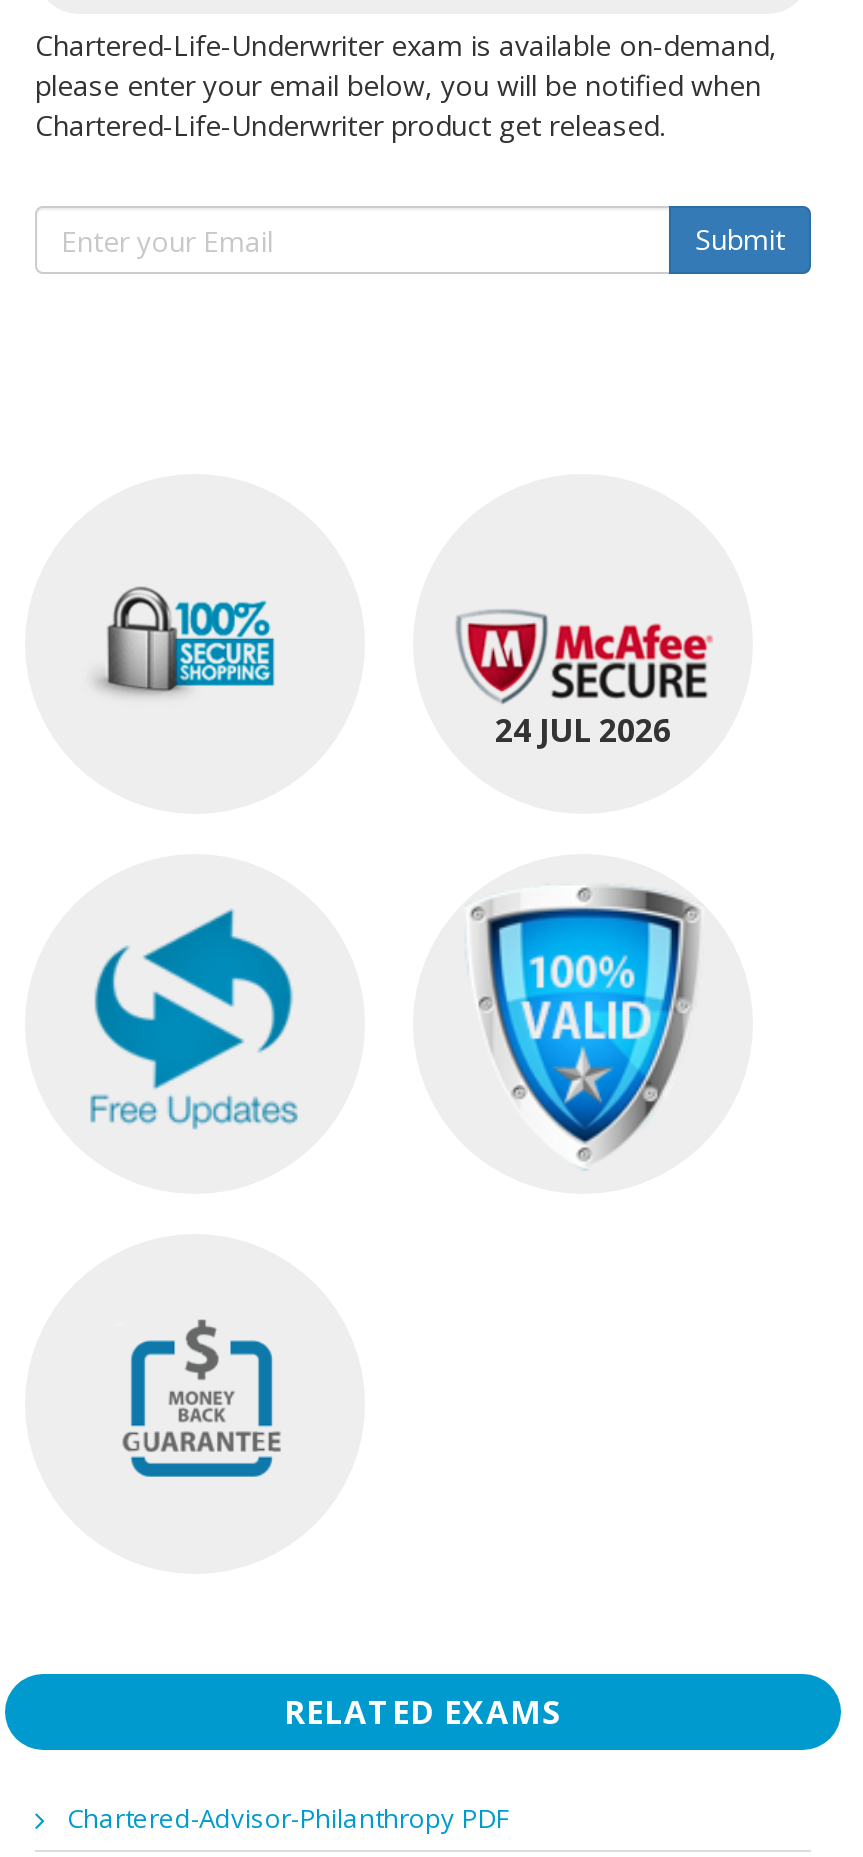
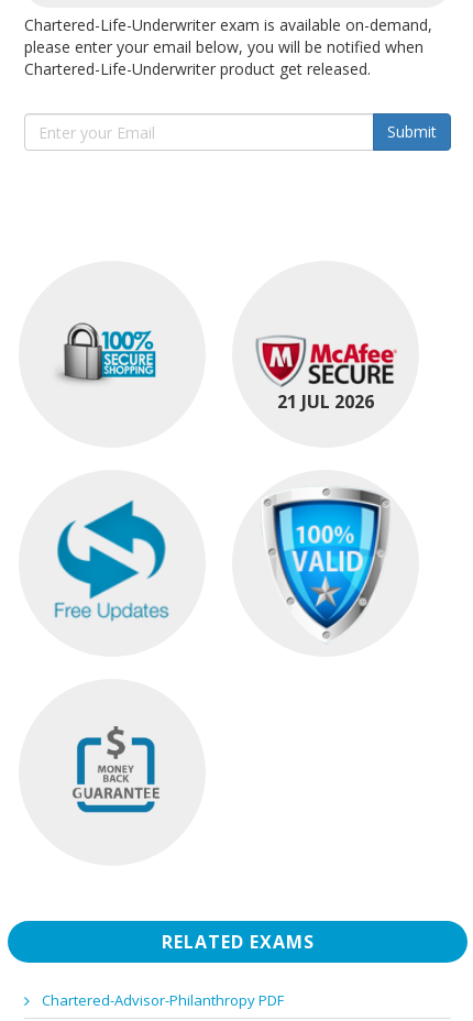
- 24 JUL 2026
+ 21 JUL 2026
